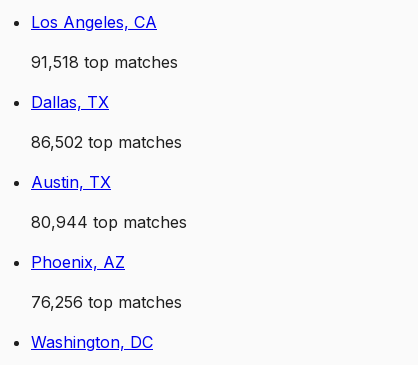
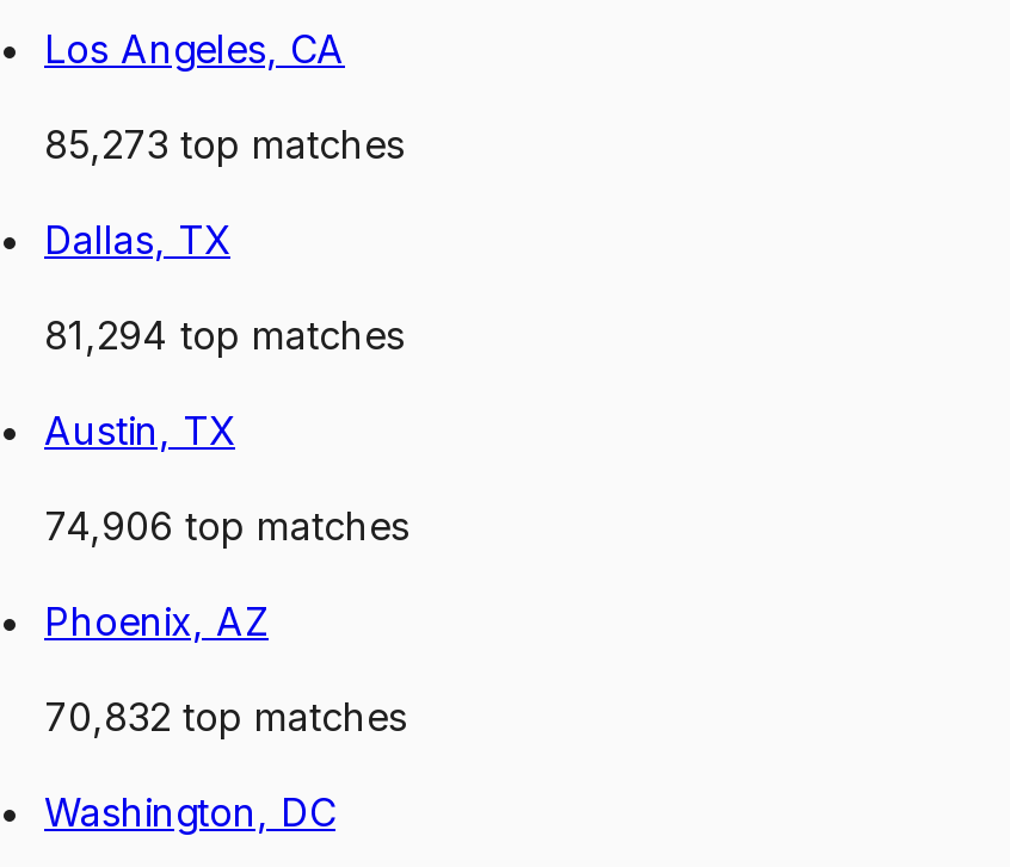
- 91,518 top matches
+ 85,273 top matches

- 86,502 top matches
+ 81,294 top matches

- 80,944 top matches
+ 74,906 top matches

- 76,256 top matches
+ 70,832 top matches
